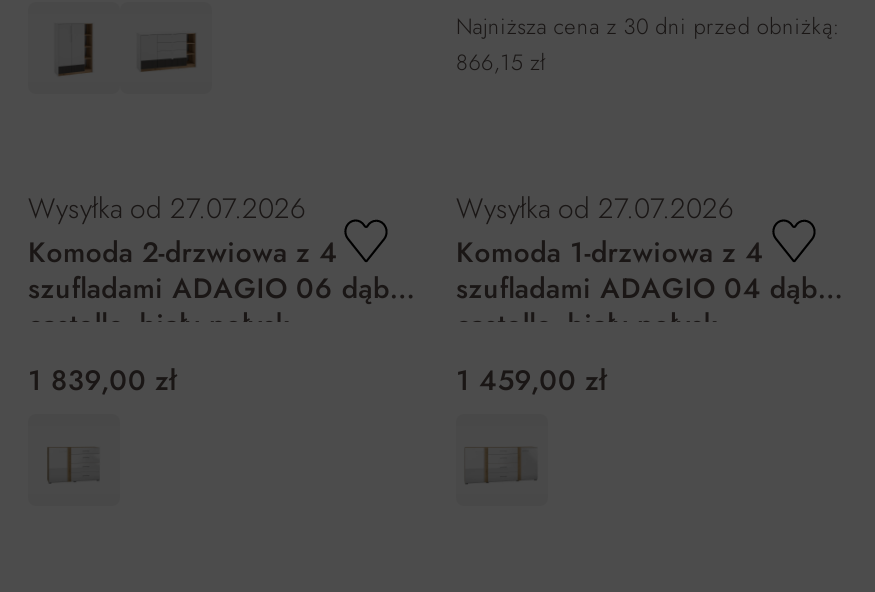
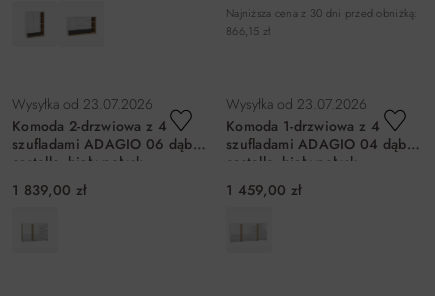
- Wysyłka od 27.07.2026
+ Wysyłka od 23.07.2026

- Wysyłka od 27.07.2026
+ Wysyłka od 23.07.2026
